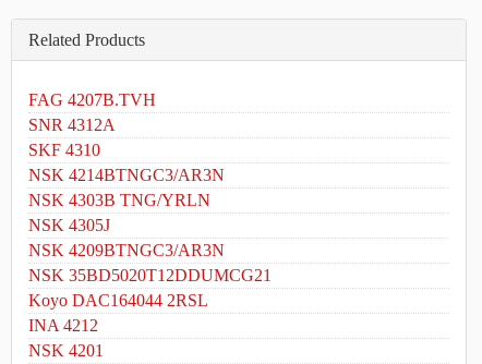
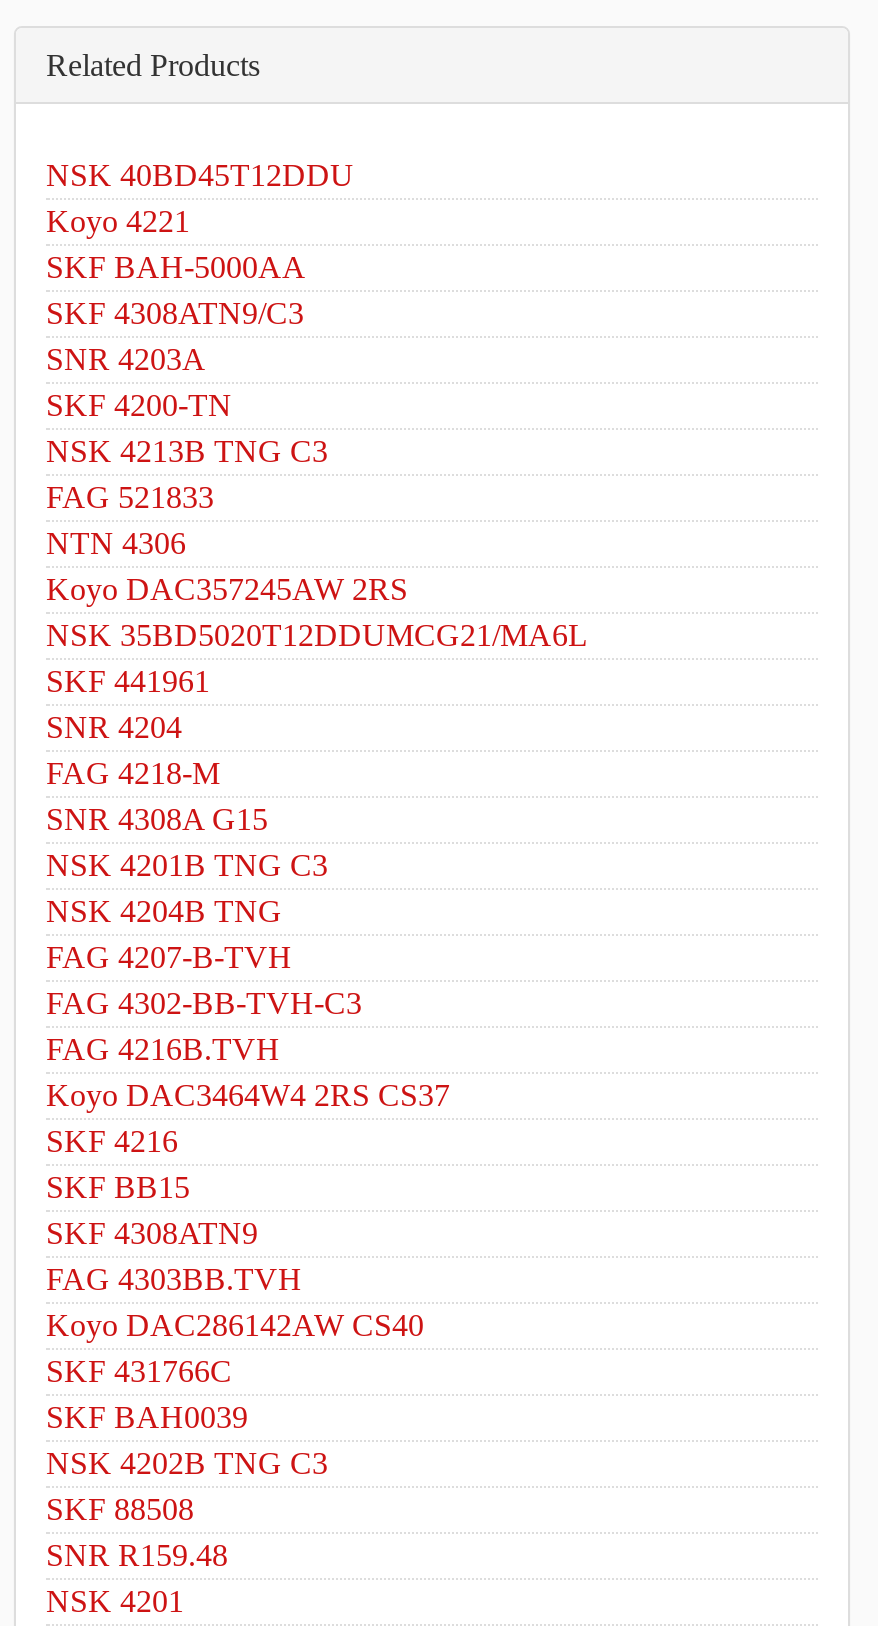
- FAG 4207B.TVH
- SNR 4312A
- SKF 4310
- NSK 4214BTNGC3/AR3N
- NSK 4303B TNG/YRLN
- NSK 4305J
- NSK 4209BTNGC3/AR3N
- NSK 35BD5020T12DDUMCG21
- Koyo DAC164044 2RSL
- INA 4212
+ NSK 40BD45T12DDU
+ Koyo 4221
+ SKF BAH-5000AA
+ SKF 4308ATN9/C3
+ SNR 4203A
+ SKF 4200-TN
+ NSK 4213B TNG C3
+ FAG 521833
+ NTN 4306
+ Koyo DAC357245AW 2RS
+ NSK 35BD5020T12DDUMCG21/MA6L
+ SKF 441961
+ SNR 4204
+ FAG 4218-M
+ SNR 4308A G15
+ NSK 4201B TNG C3
+ NSK 4204B TNG
+ FAG 4207-B-TVH
+ FAG 4302-BB-TVH-C3
+ FAG 4216B.TVH
+ Koyo DAC3464W4 2RS CS37
+ SKF 4216
+ SKF BB15
+ SKF 4308ATN9
+ FAG 4303BB.TVH
+ Koyo DAC286142AW CS40
+ SKF 431766C
+ SKF BAH0039
+ NSK 4202B TNG C3
+ SKF 88508
+ SNR R159.48
